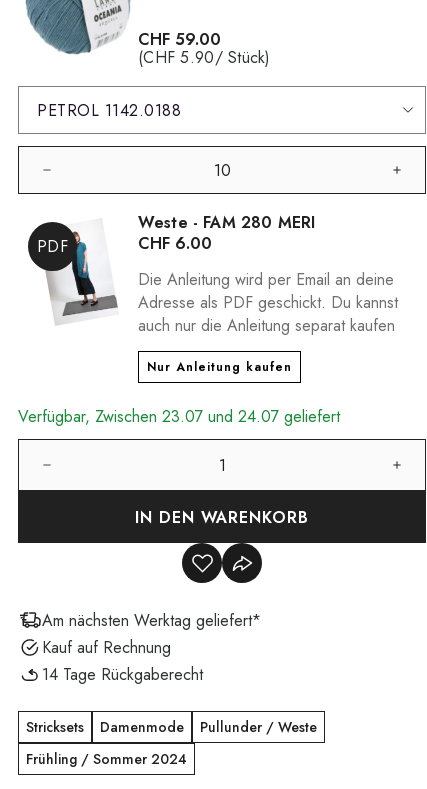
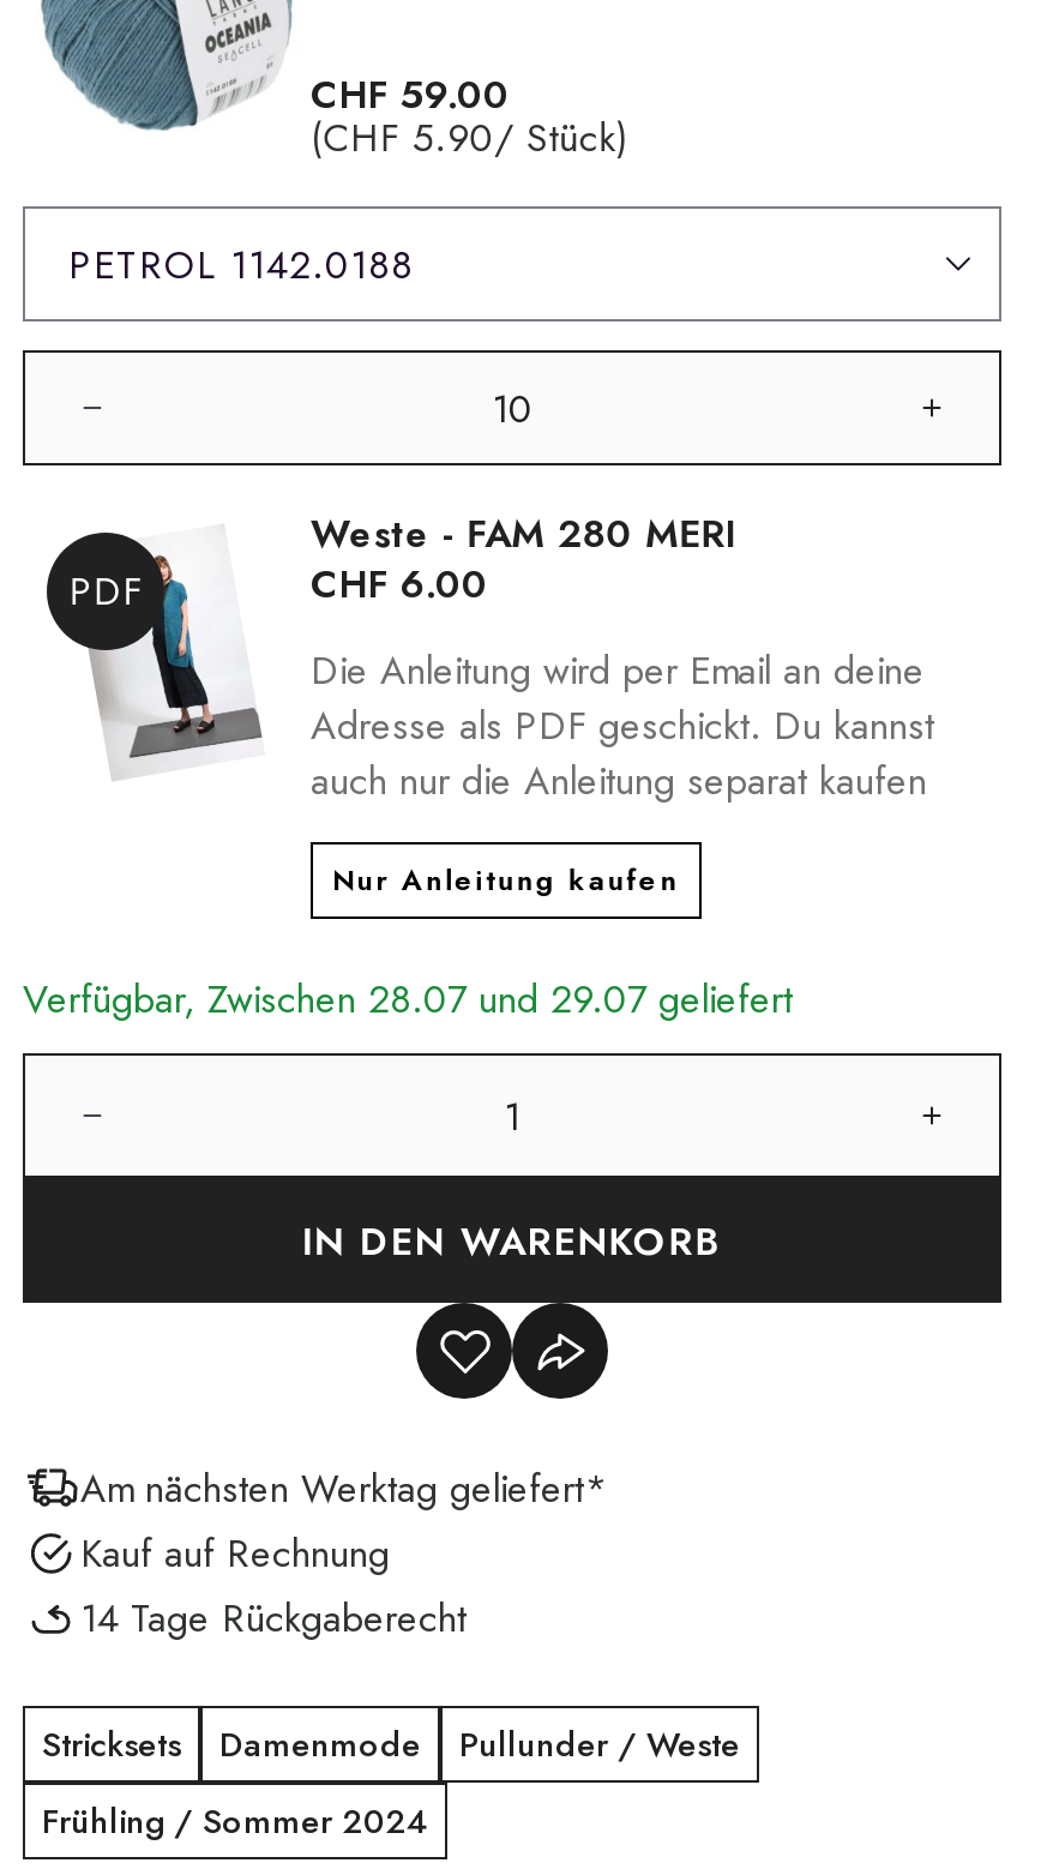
- Verfügbar, Zwischen 23.07 und 24.07 geliefert
+ Verfügbar, Zwischen 28.07 und 29.07 geliefert
